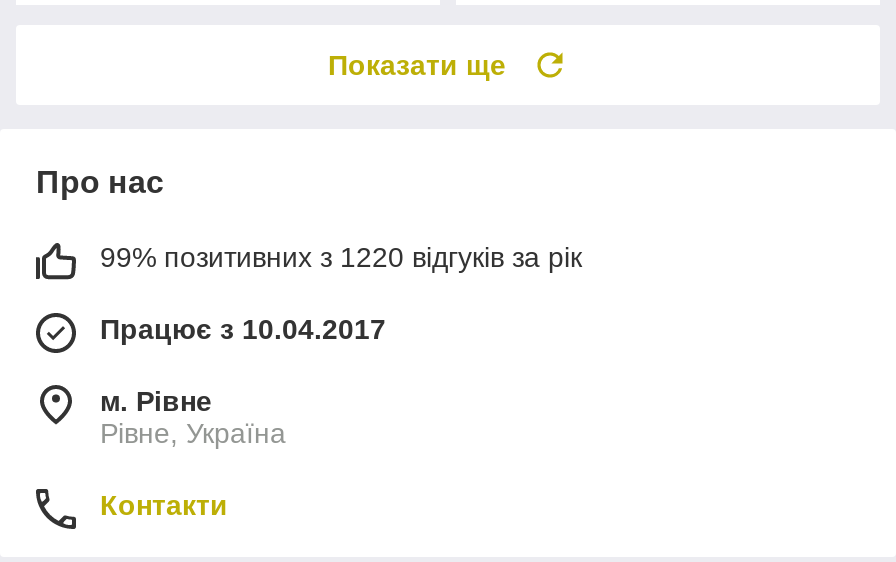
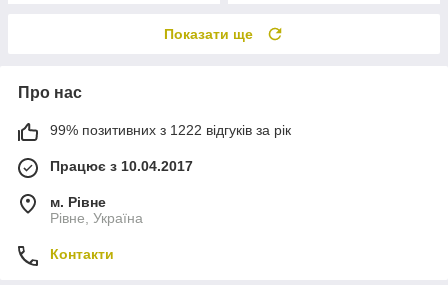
- 99% позитивних з 1220 відгуків за рік
+ 99% позитивних з 1222 відгуків за рік
